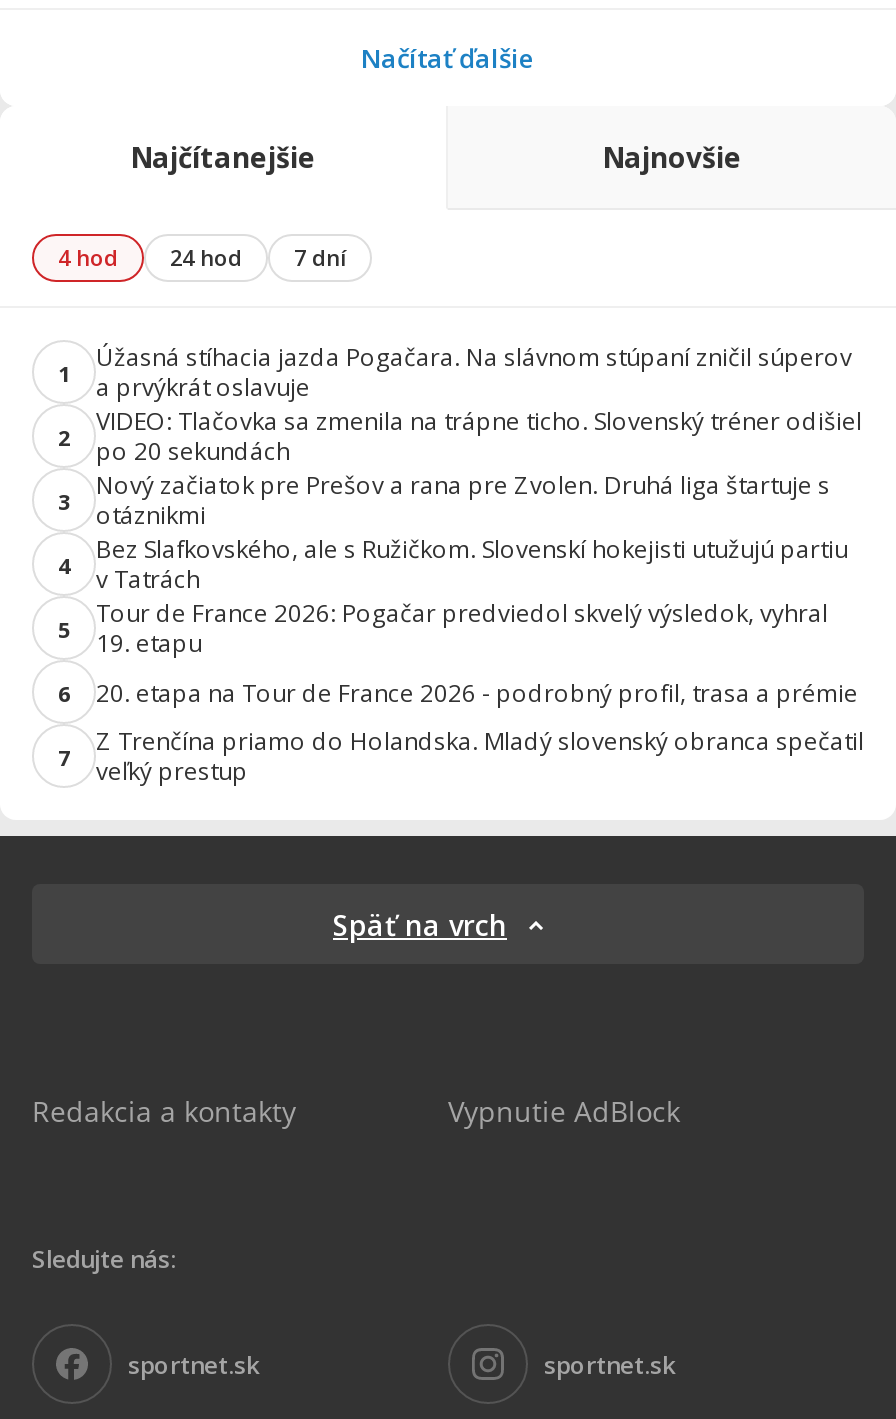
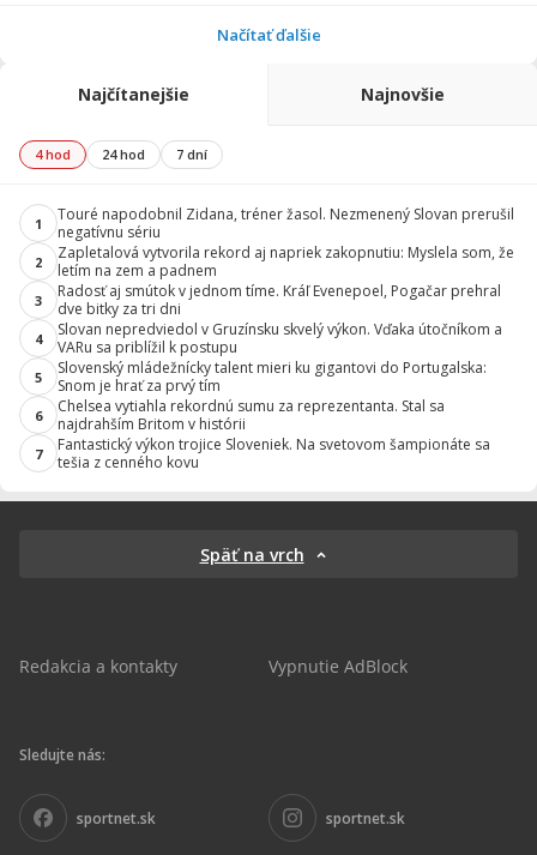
- Úžasná stíhacia jazda Pogačara. Na slávnom stúpaní zničil súperov
- a prvýkrát oslavuje
+ Touré napodobnil Zidana, tréner žasol. Nezmenený Slovan prerušil
+ negatívnu sériu

- VIDEO: Tlačovka sa zmenila na trápne ticho. Slovenský tréner odišiel
- po 20 sekundách
+ Zapletalová vytvorila rekord aj napriek zakopnutiu: Myslela som, že
+ letím na zem a padnem

- Nový začiatok pre Prešov a rana pre Zvolen. Druhá liga štartuje s
- otáznikmi
+ Radosť aj smútok v jednom tíme. Kráľ Evenepoel, Pogačar prehral
+ dve bitky za tri dni

- Bez Slafkovského, ale s Ružičkom. Slovenskí hokejisti utužujú partiu
- v Tatrách
+ Slovan nepredviedol v Gruzínsku skvelý výkon. Vďaka útočníkom a
+ VARu sa priblížil k postupu

- Tour de France 2026: Pogačar predviedol skvelý výsledok, vyhral
- 19. etapu
+ Slovenský mládežnícky talent mieri ku gigantovi do Portugalska:
+ Snom je hrať za prvý tím

- 20. etapa na Tour de France 2026 - podrobný profil, trasa a prémie
+ Chelsea vytiahla rekordnú sumu za reprezentanta. Stal sa
+ najdrahším Britom v histórii

- Z Trenčína priamo do Holandska. Mladý slovenský obranca spečatil
- veľký prestup
+ Fantastický výkon trojice Sloveniek. Na svetovom šampionáte sa
+ tešia z cenného kovu
